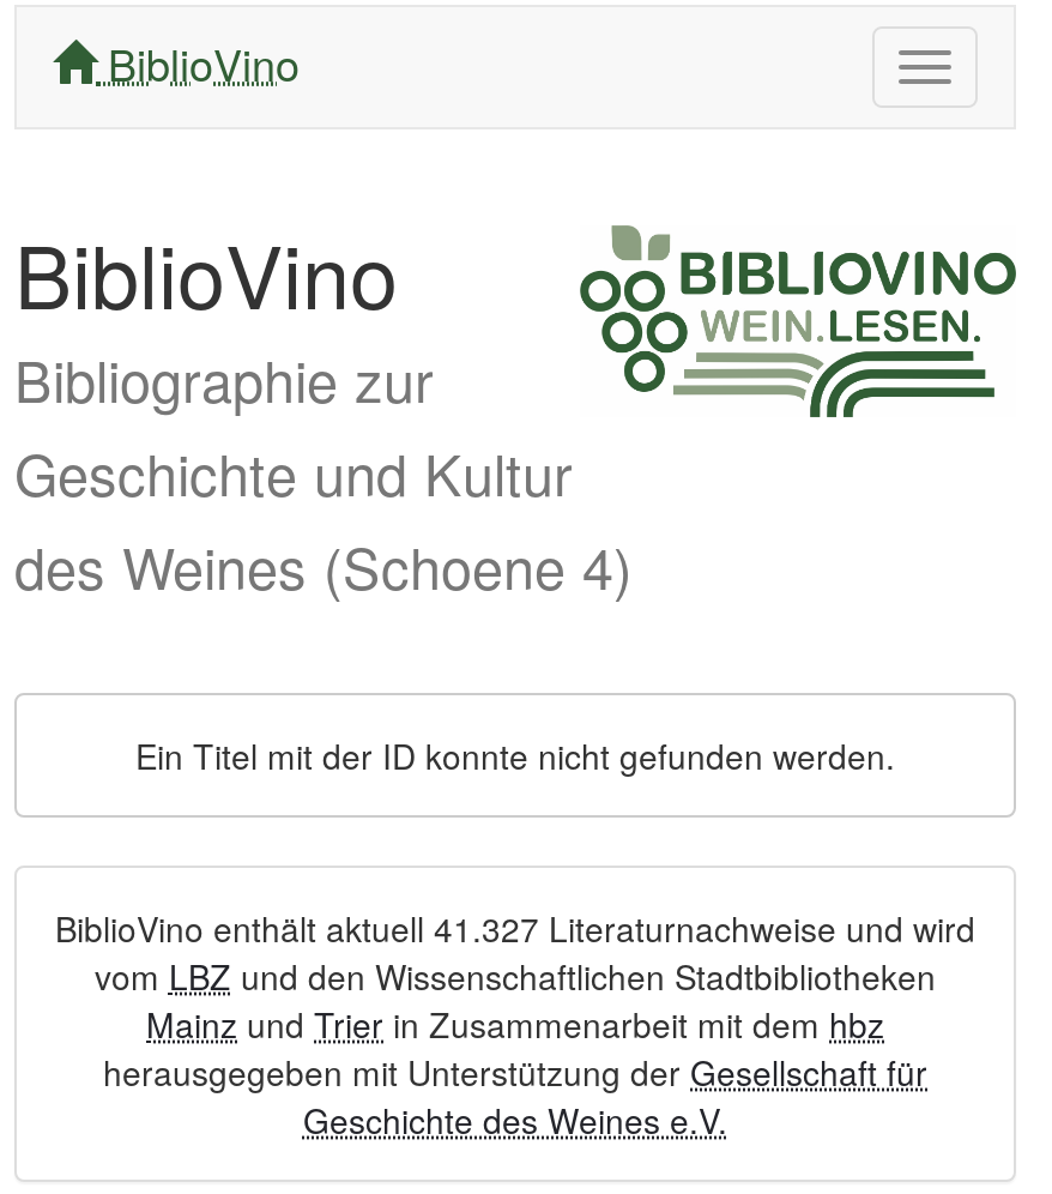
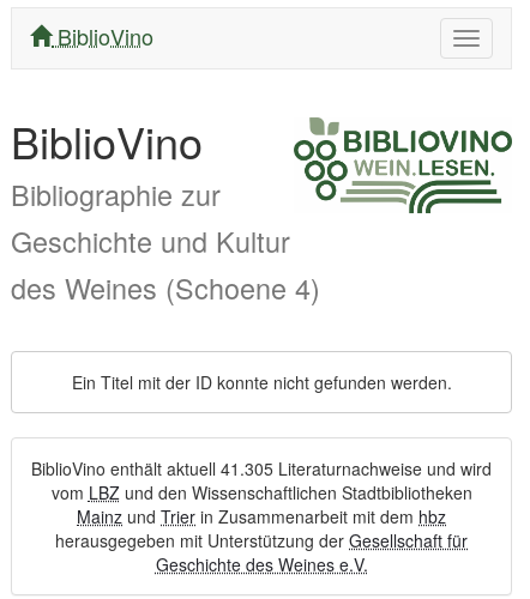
- BiblioVino enthält aktuell 41.327 Literaturnachweise und wird
+ BiblioVino enthält aktuell 41.305 Literaturnachweise und wird
